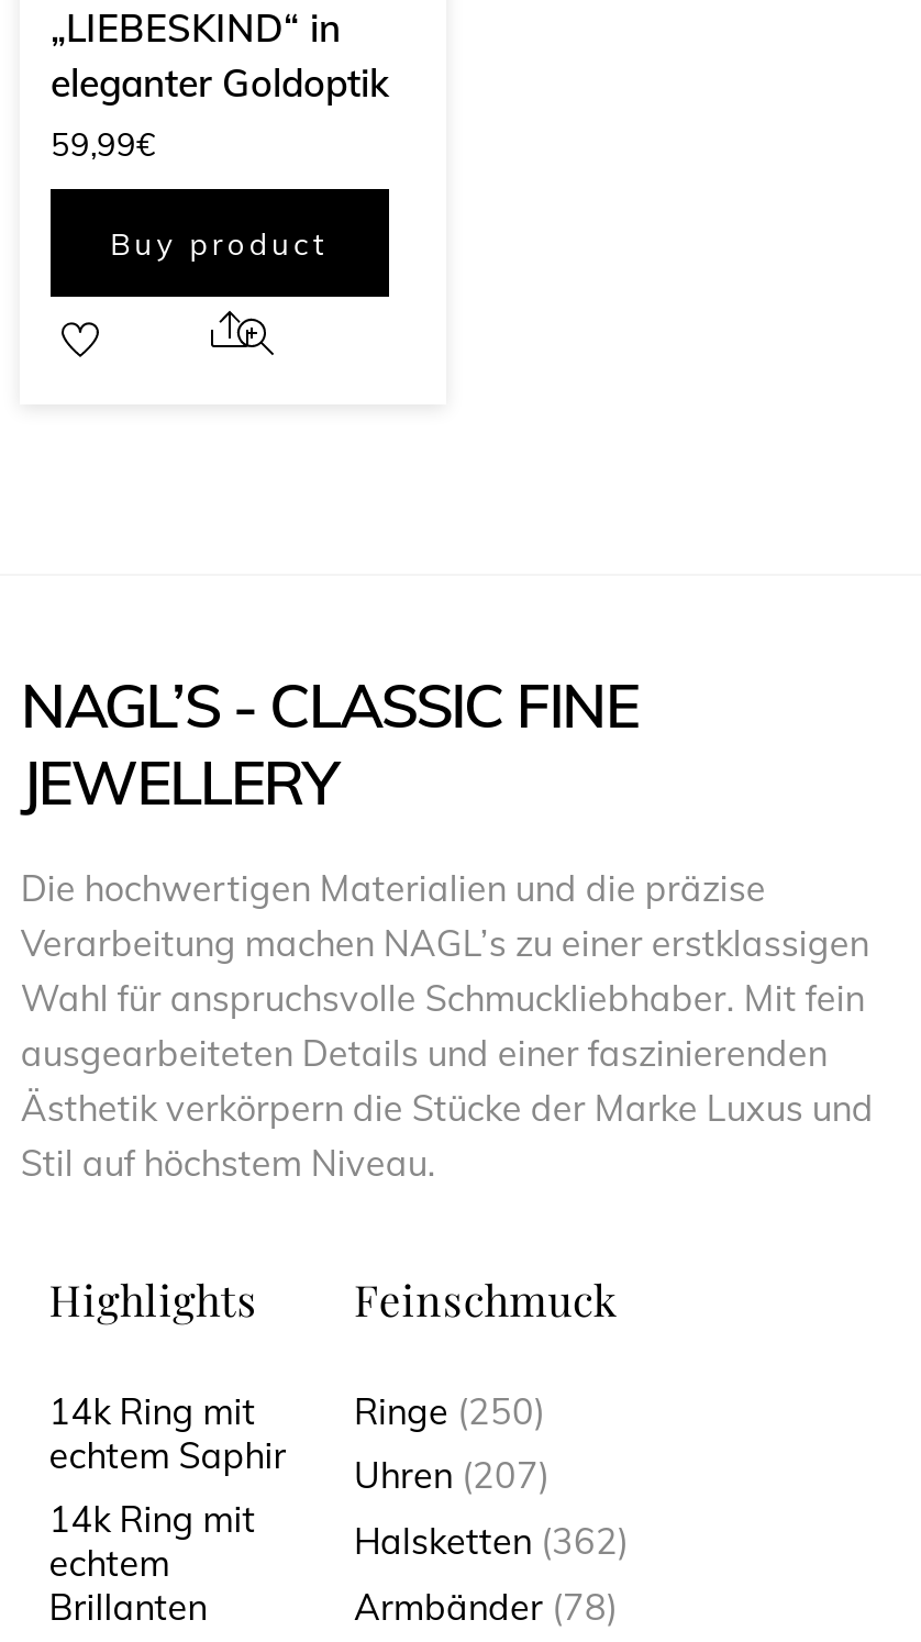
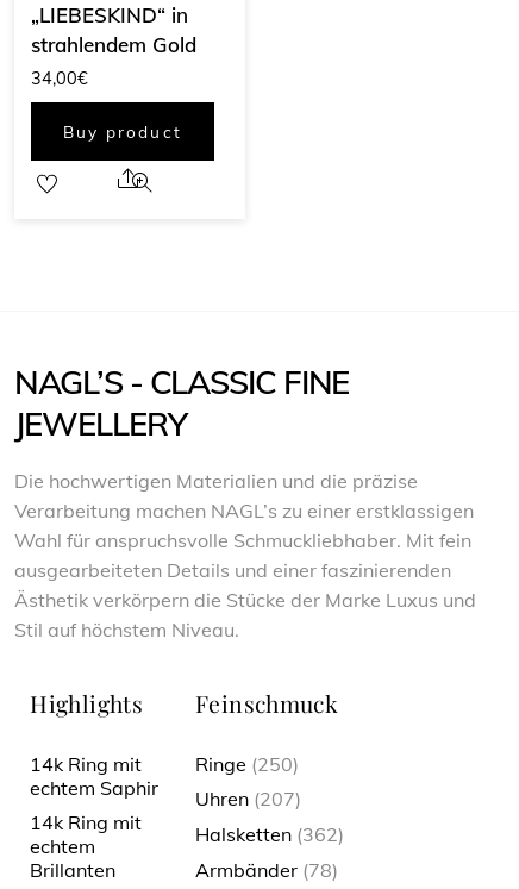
- eleganter Goldoptik
- 59,99€
+ strahlendem Gold
+ 34,00€
